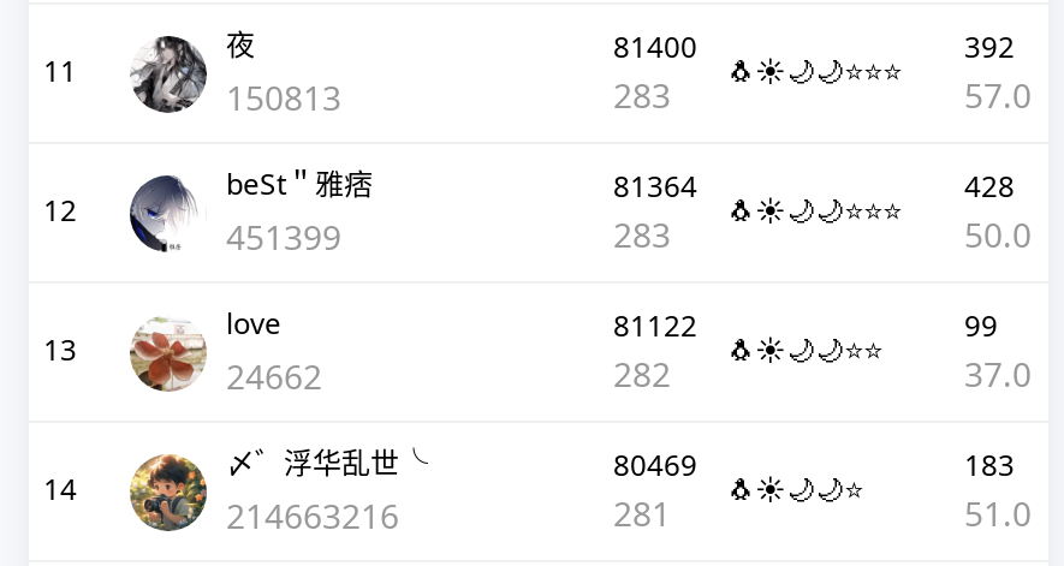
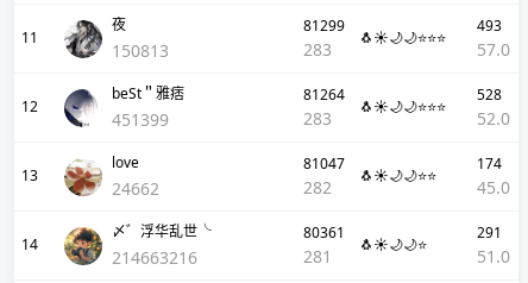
- 81400
+ 81299

- 392
+ 493

- 81364
+ 81264

- 428
+ 528

- 50.0
+ 52.0

- 81122
+ 81047

- 99
+ 174

- 37.0
+ 45.0

- 80469
+ 80361

- 183
+ 291
